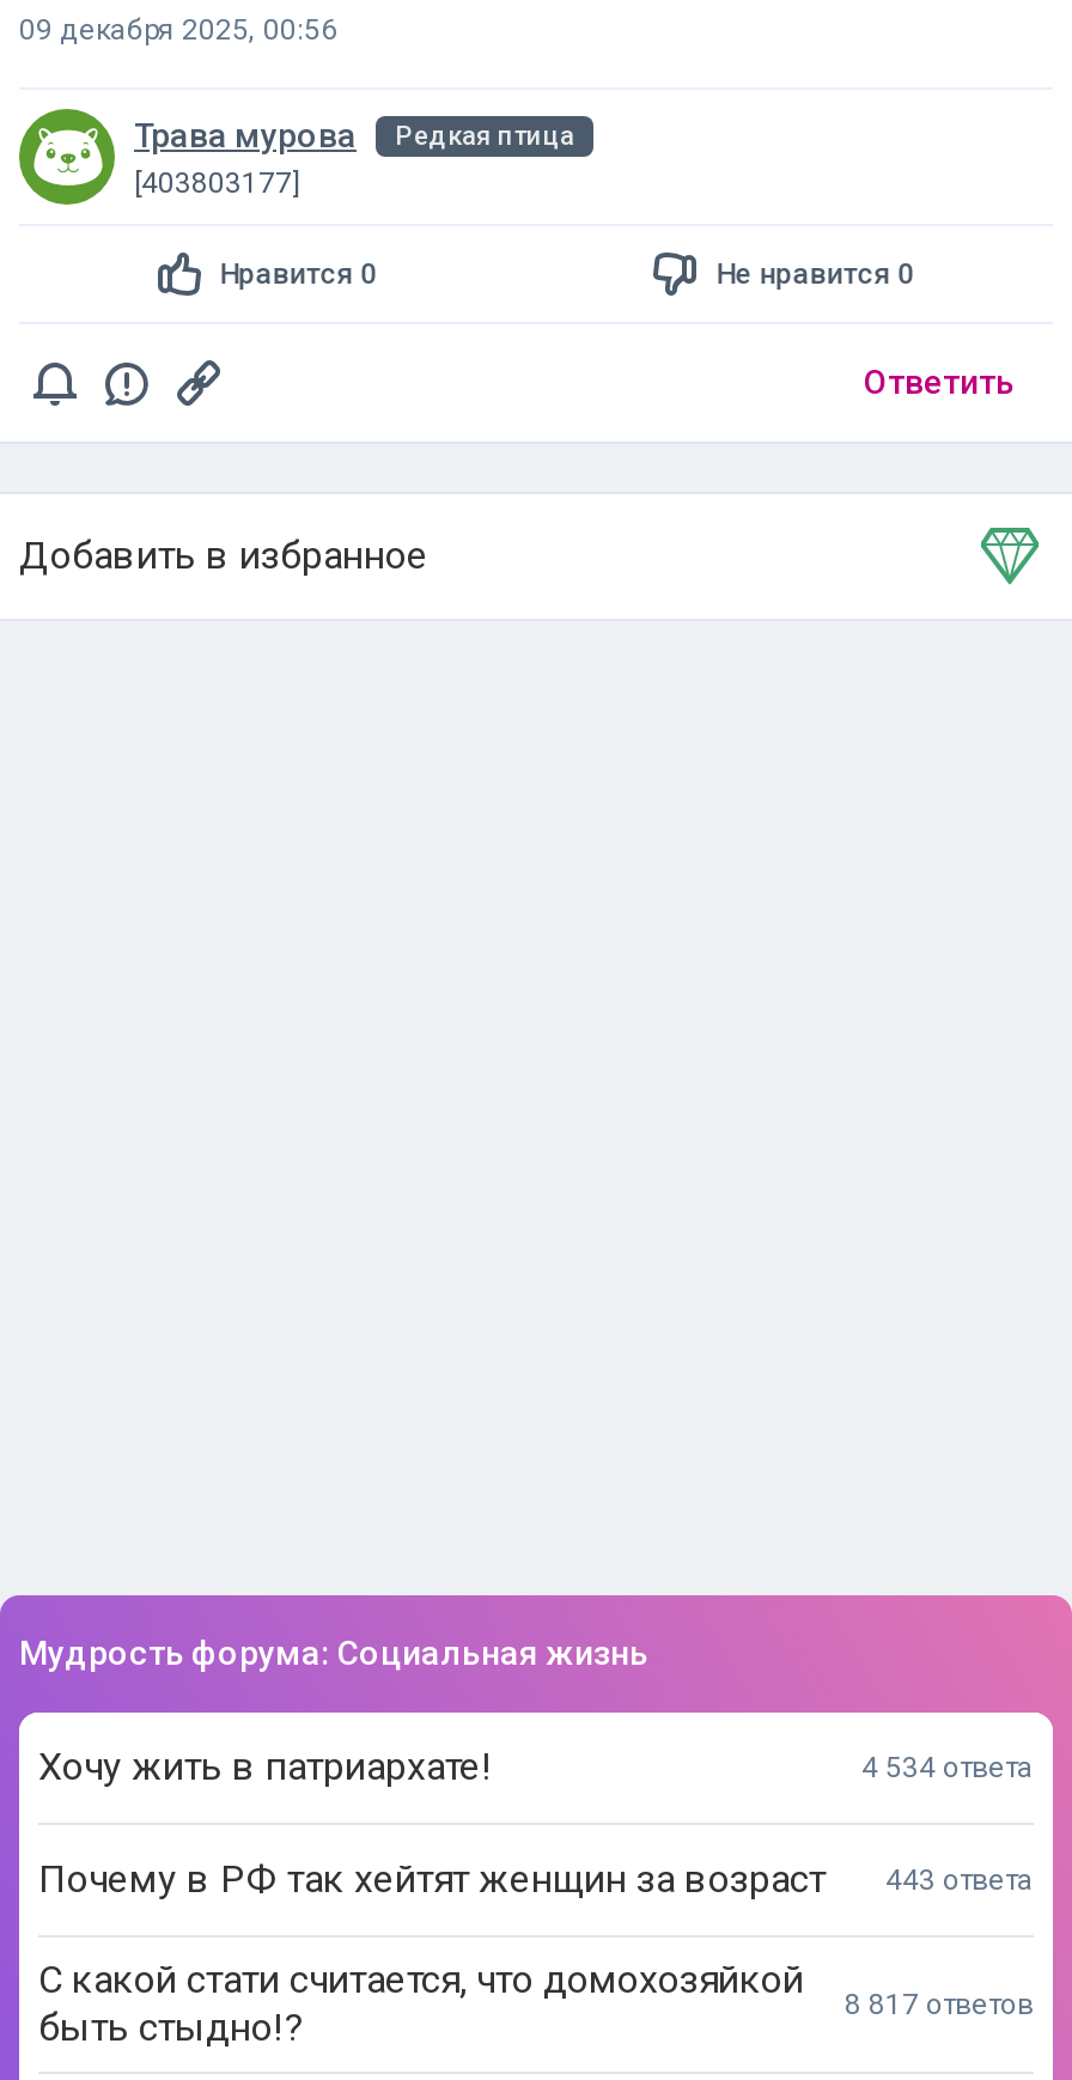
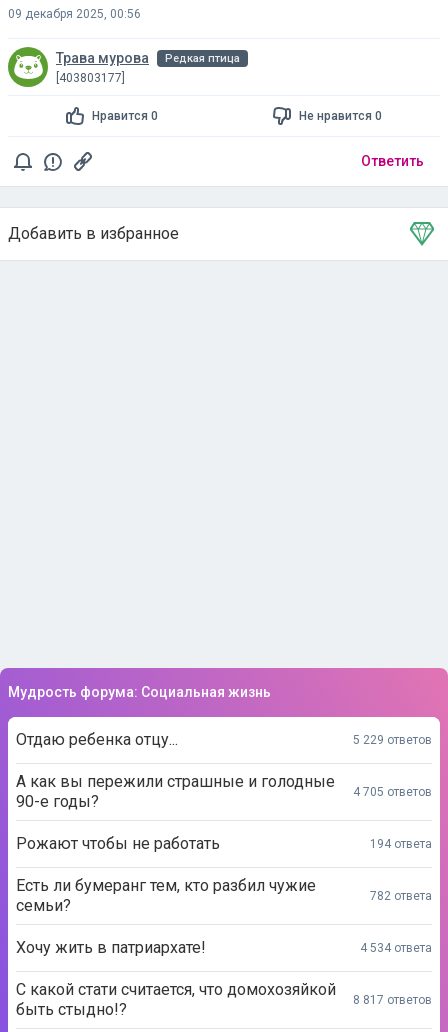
+ Отдаю ребенка отцу...
+ 5 229 ответов
+ А как вы пережили страшные и голодные
+ 90-е годы?

+ 4 705 ответов
+ Рожают чтобы не работать
+ 194 ответа
+ Есть ли бумеранг тем, кто разбил чужие
+ семьи?

+ 782 ответа

moved down: Хочу жить в патриархате! | 4 534 ответа

- Почему в РФ так хейтят женщин за возраст
- 443 ответа
